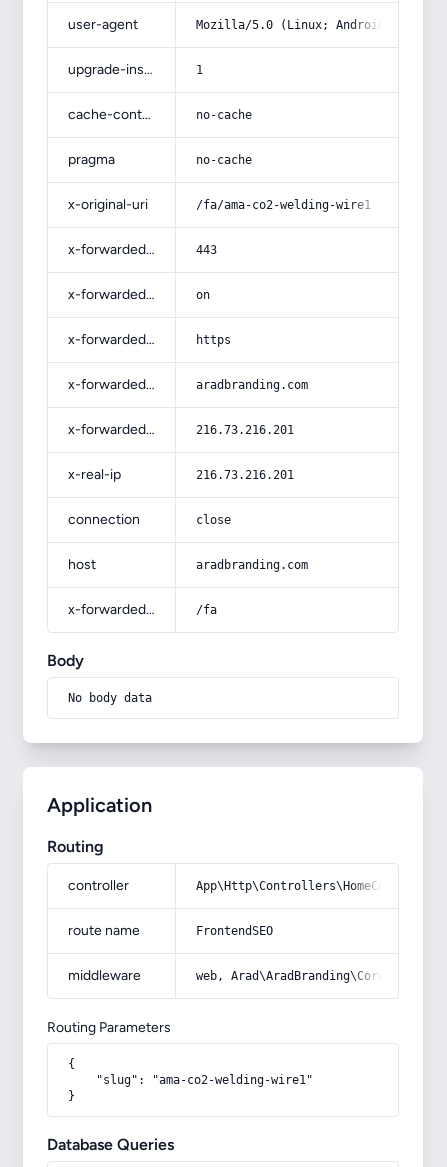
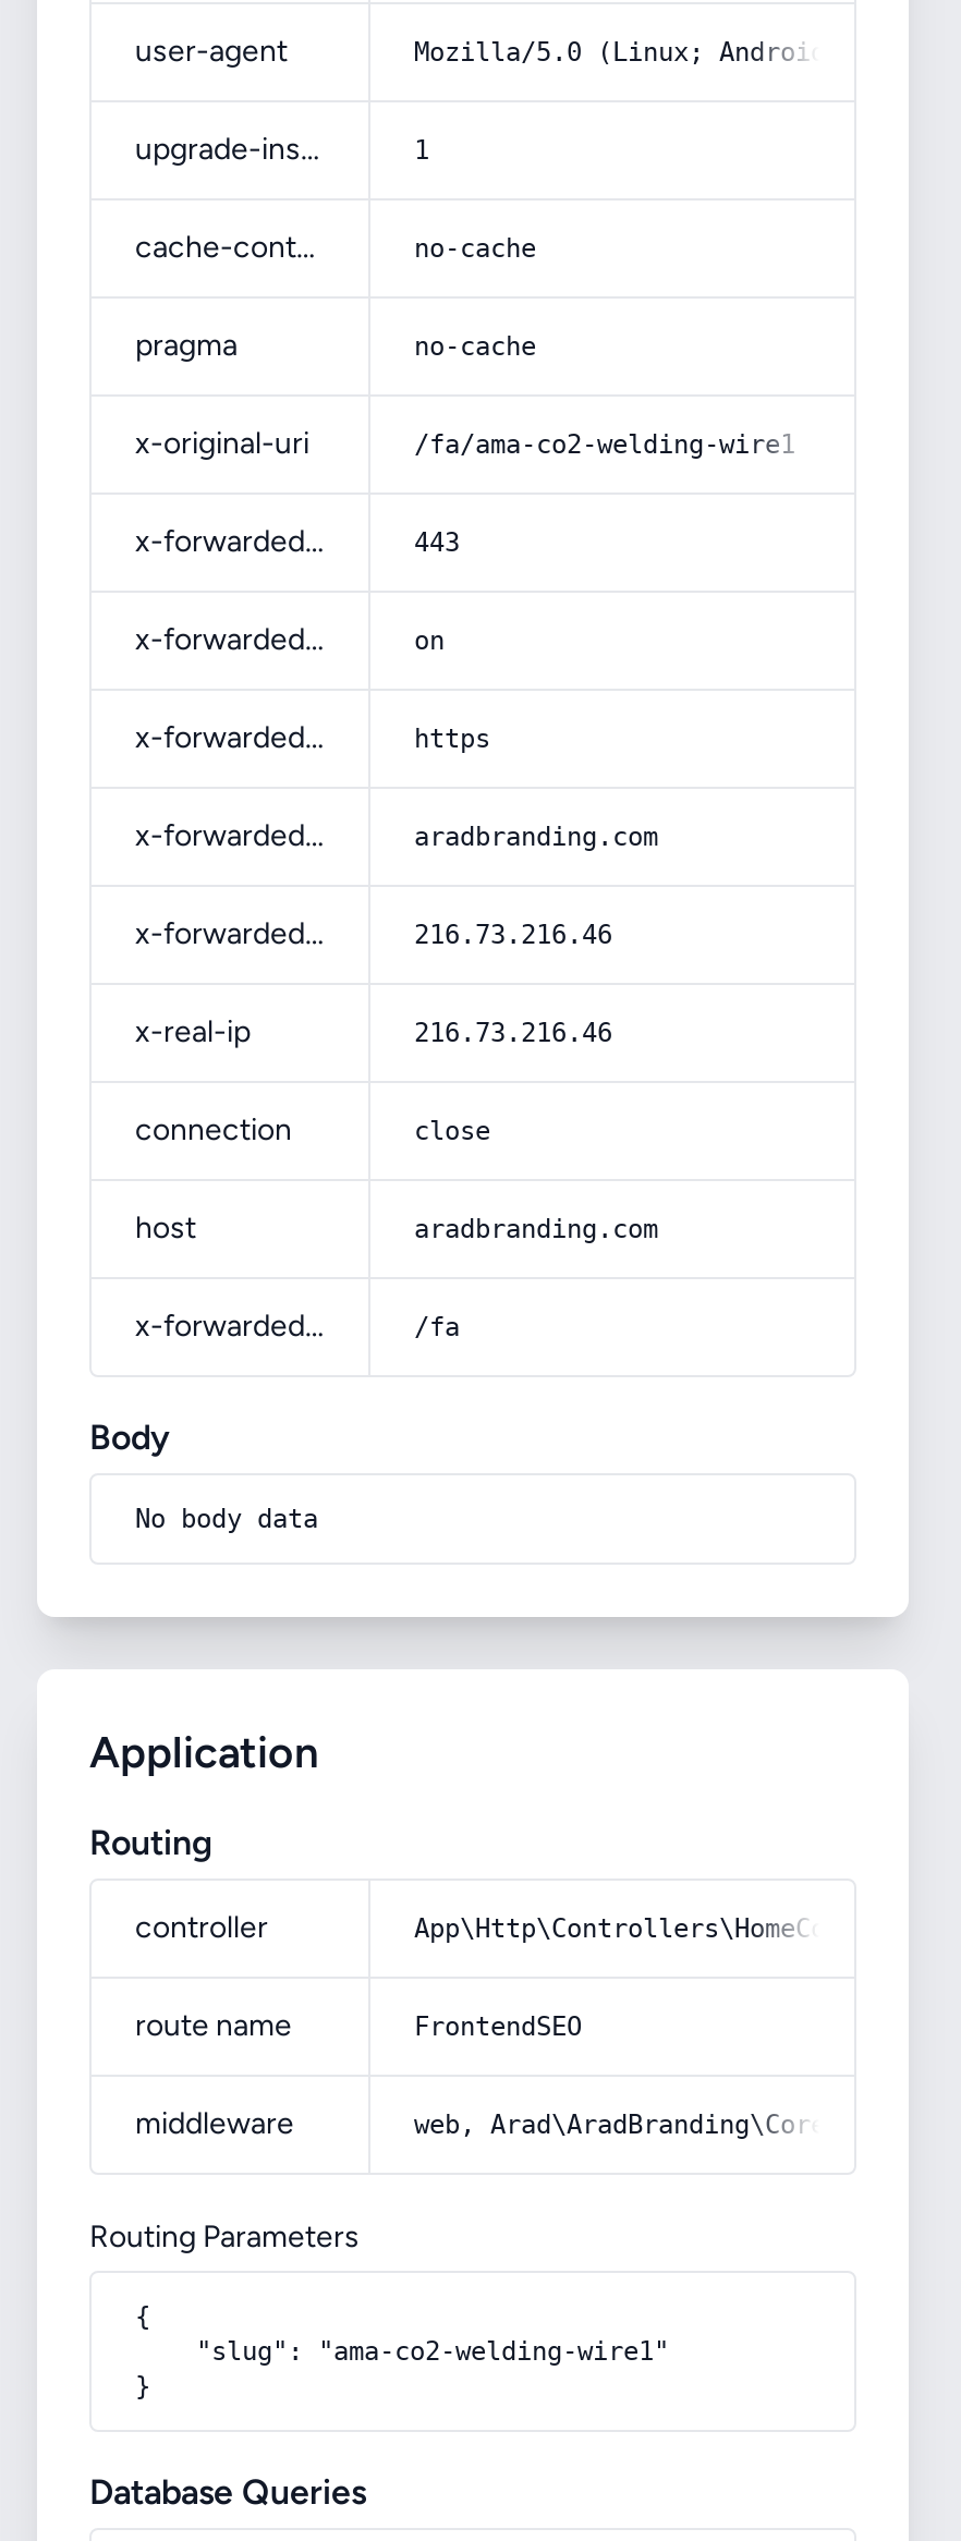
- 216.73.216.201
+ 216.73.216.46

- 216.73.216.201
+ 216.73.216.46
